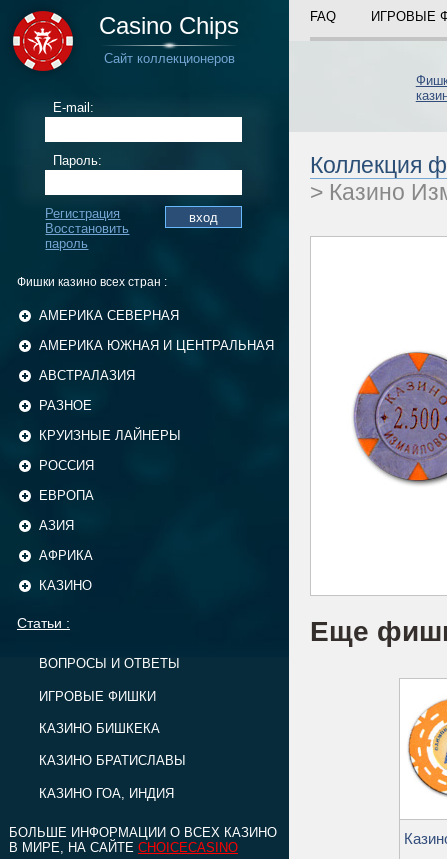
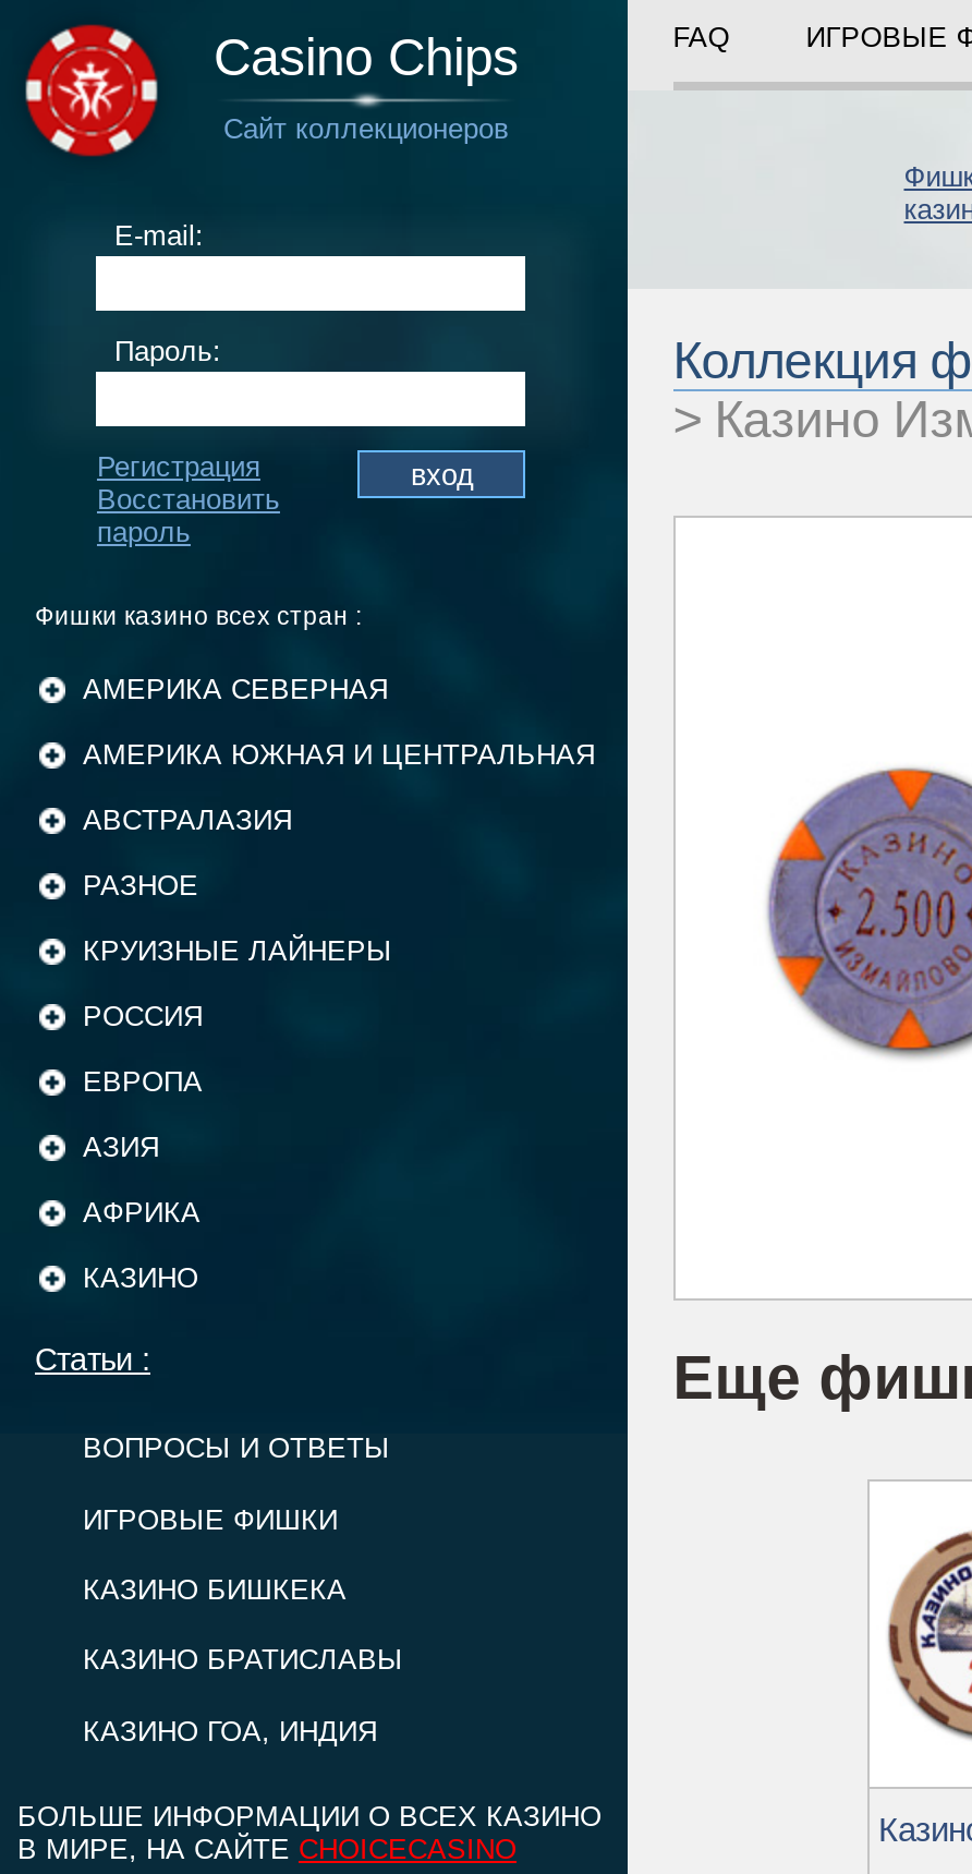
- [image]
+ [image]
